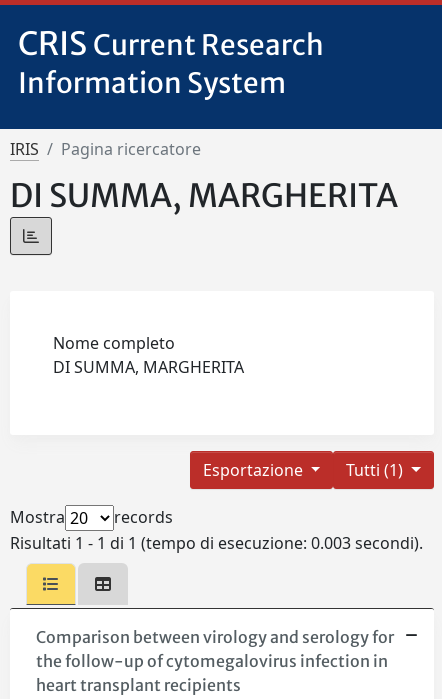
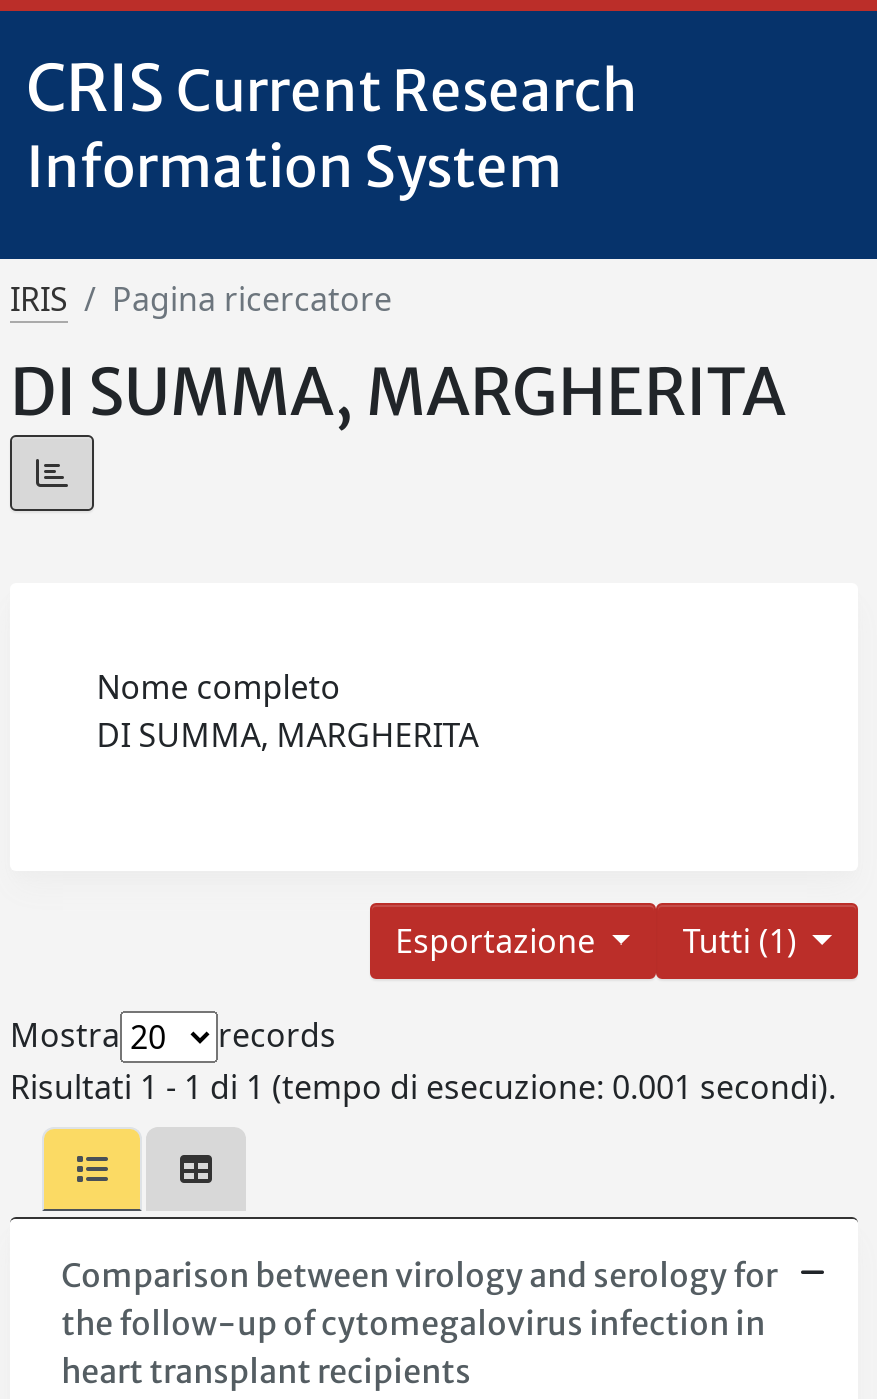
- Risultati 1 - 1 di 1 (tempo di esecuzione: 0.003 secondi).
+ Risultati 1 - 1 di 1 (tempo di esecuzione: 0.001 secondi).
